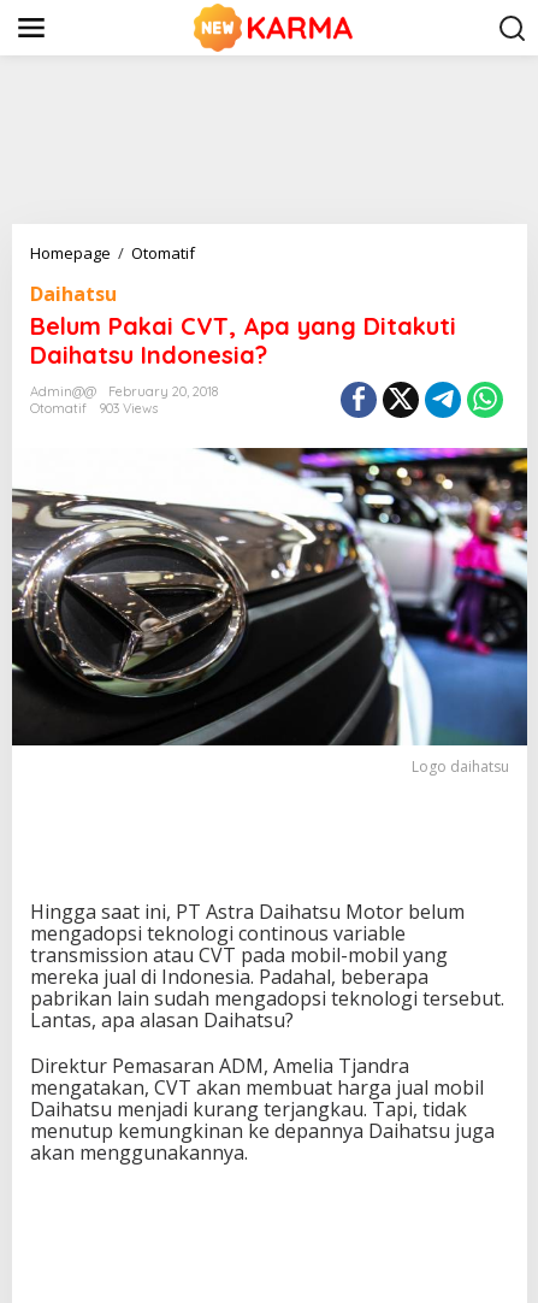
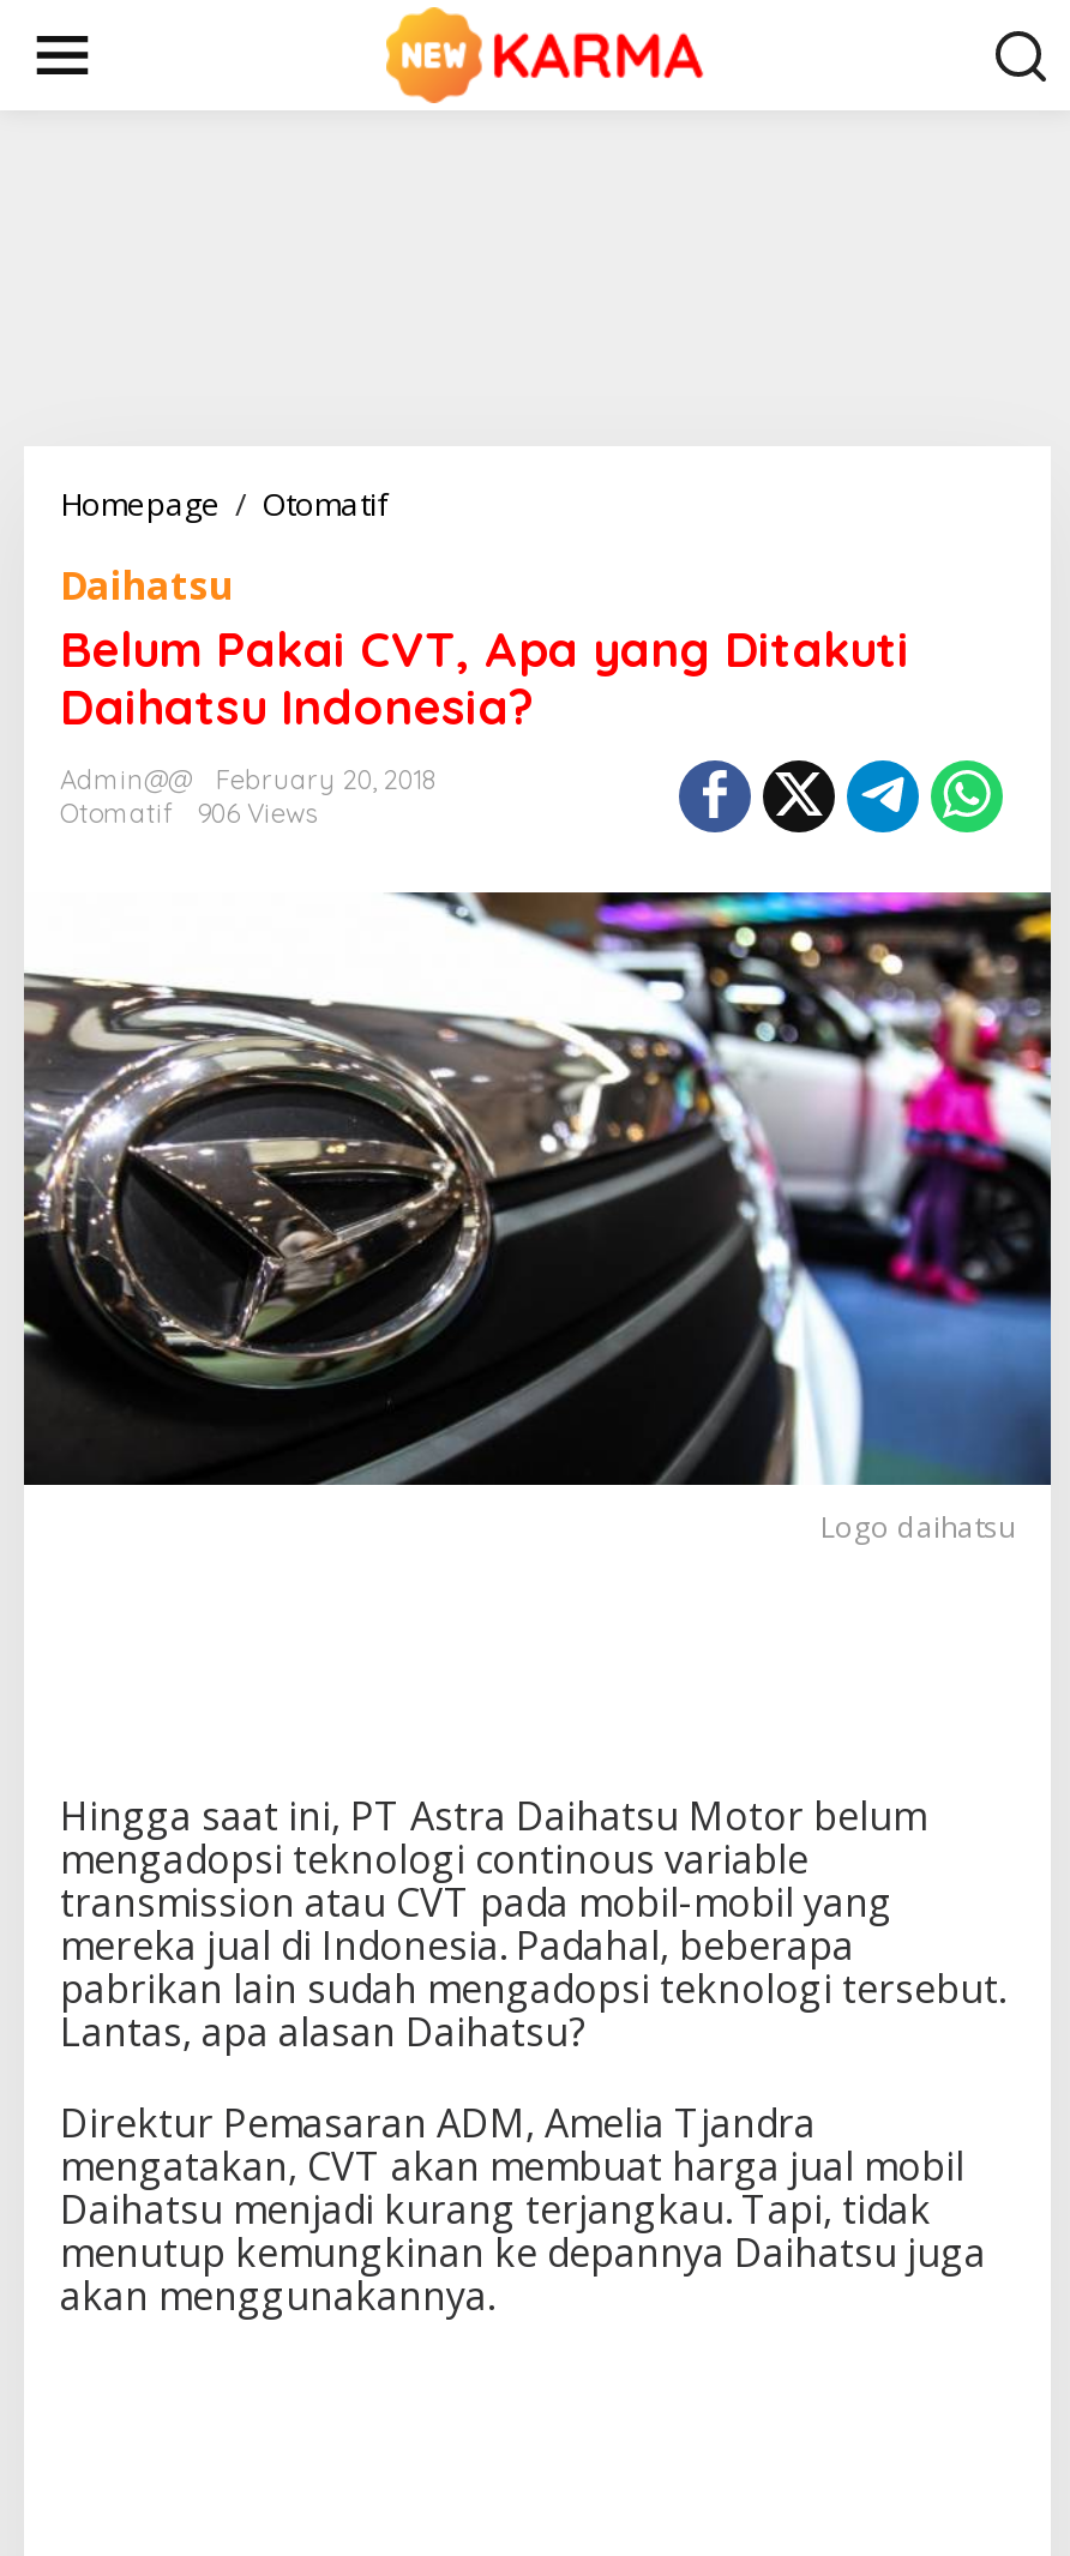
- Otomatif 903 Views
+ Otomatif 906 Views
